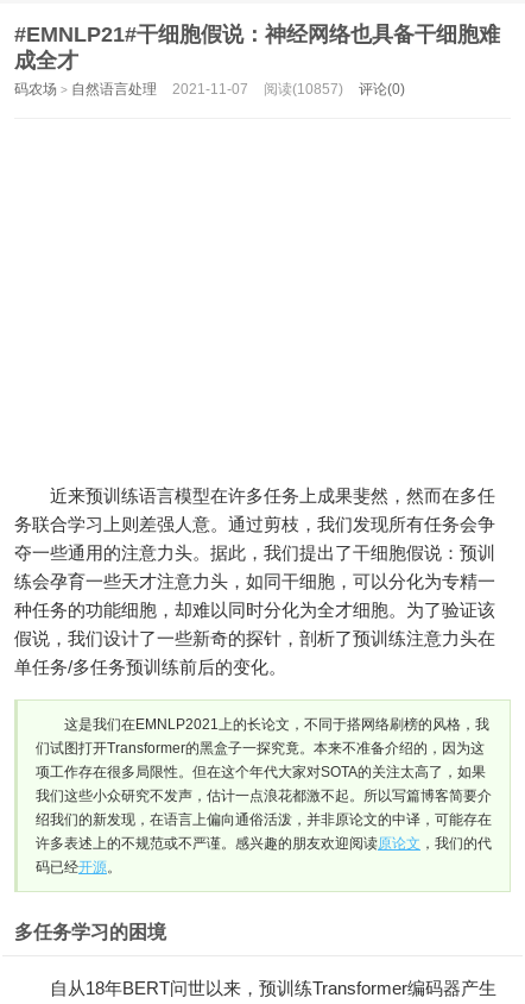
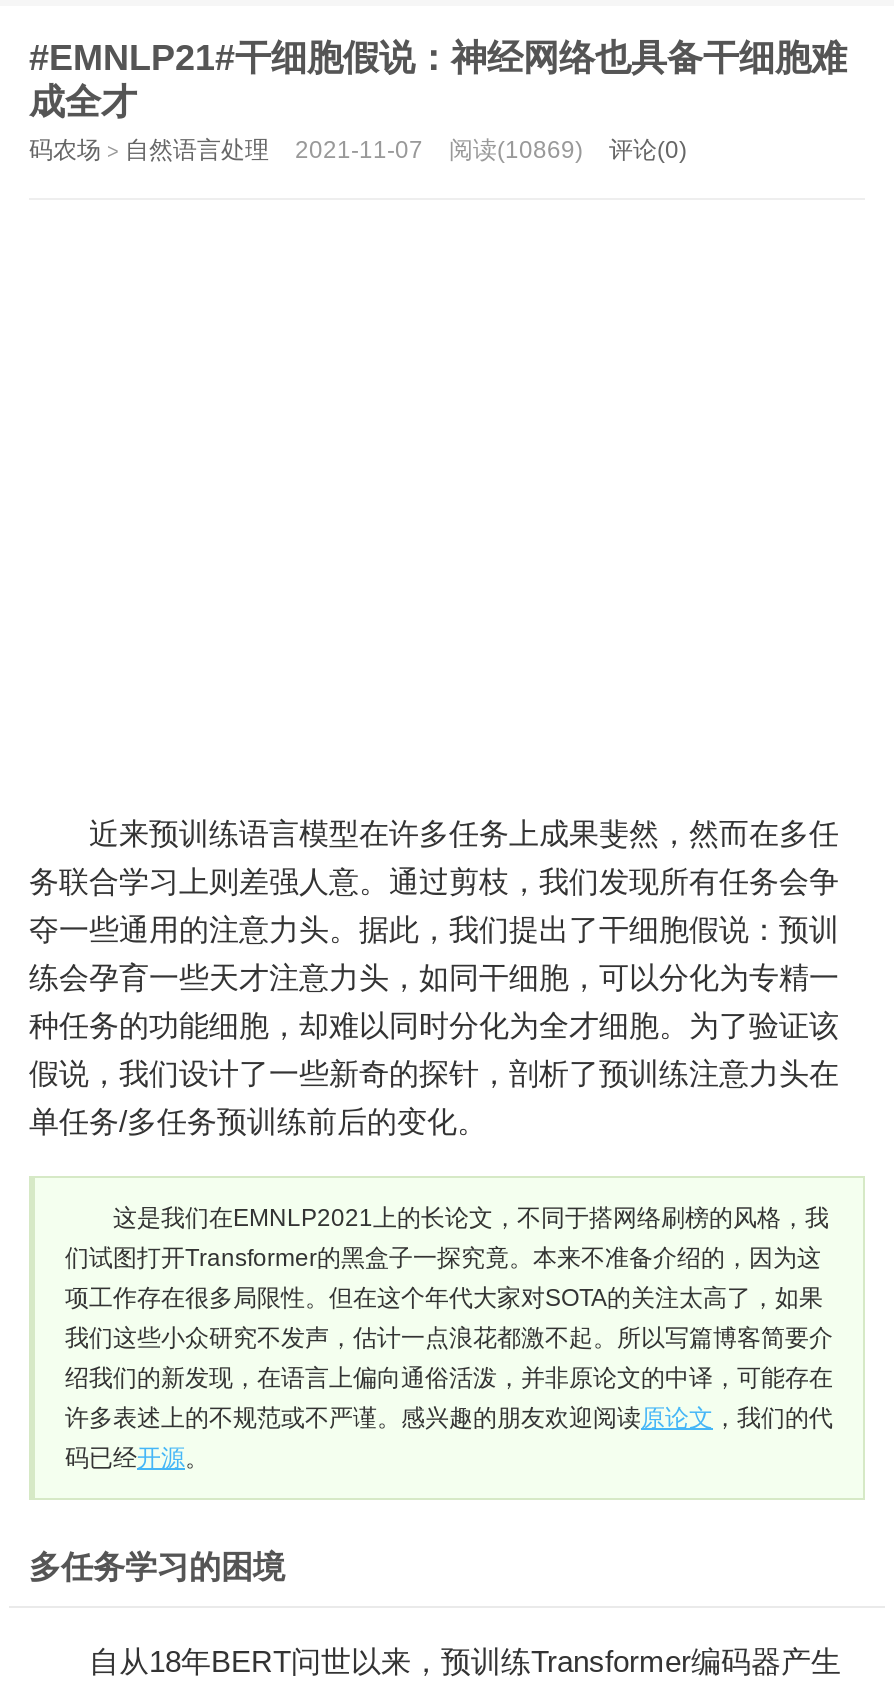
- 码农场 > 自然语言处理 2021-11-07 阅读(10857) 评论(0)
+ 码农场 > 自然语言处理 2021-11-07 阅读(10869) 评论(0)
